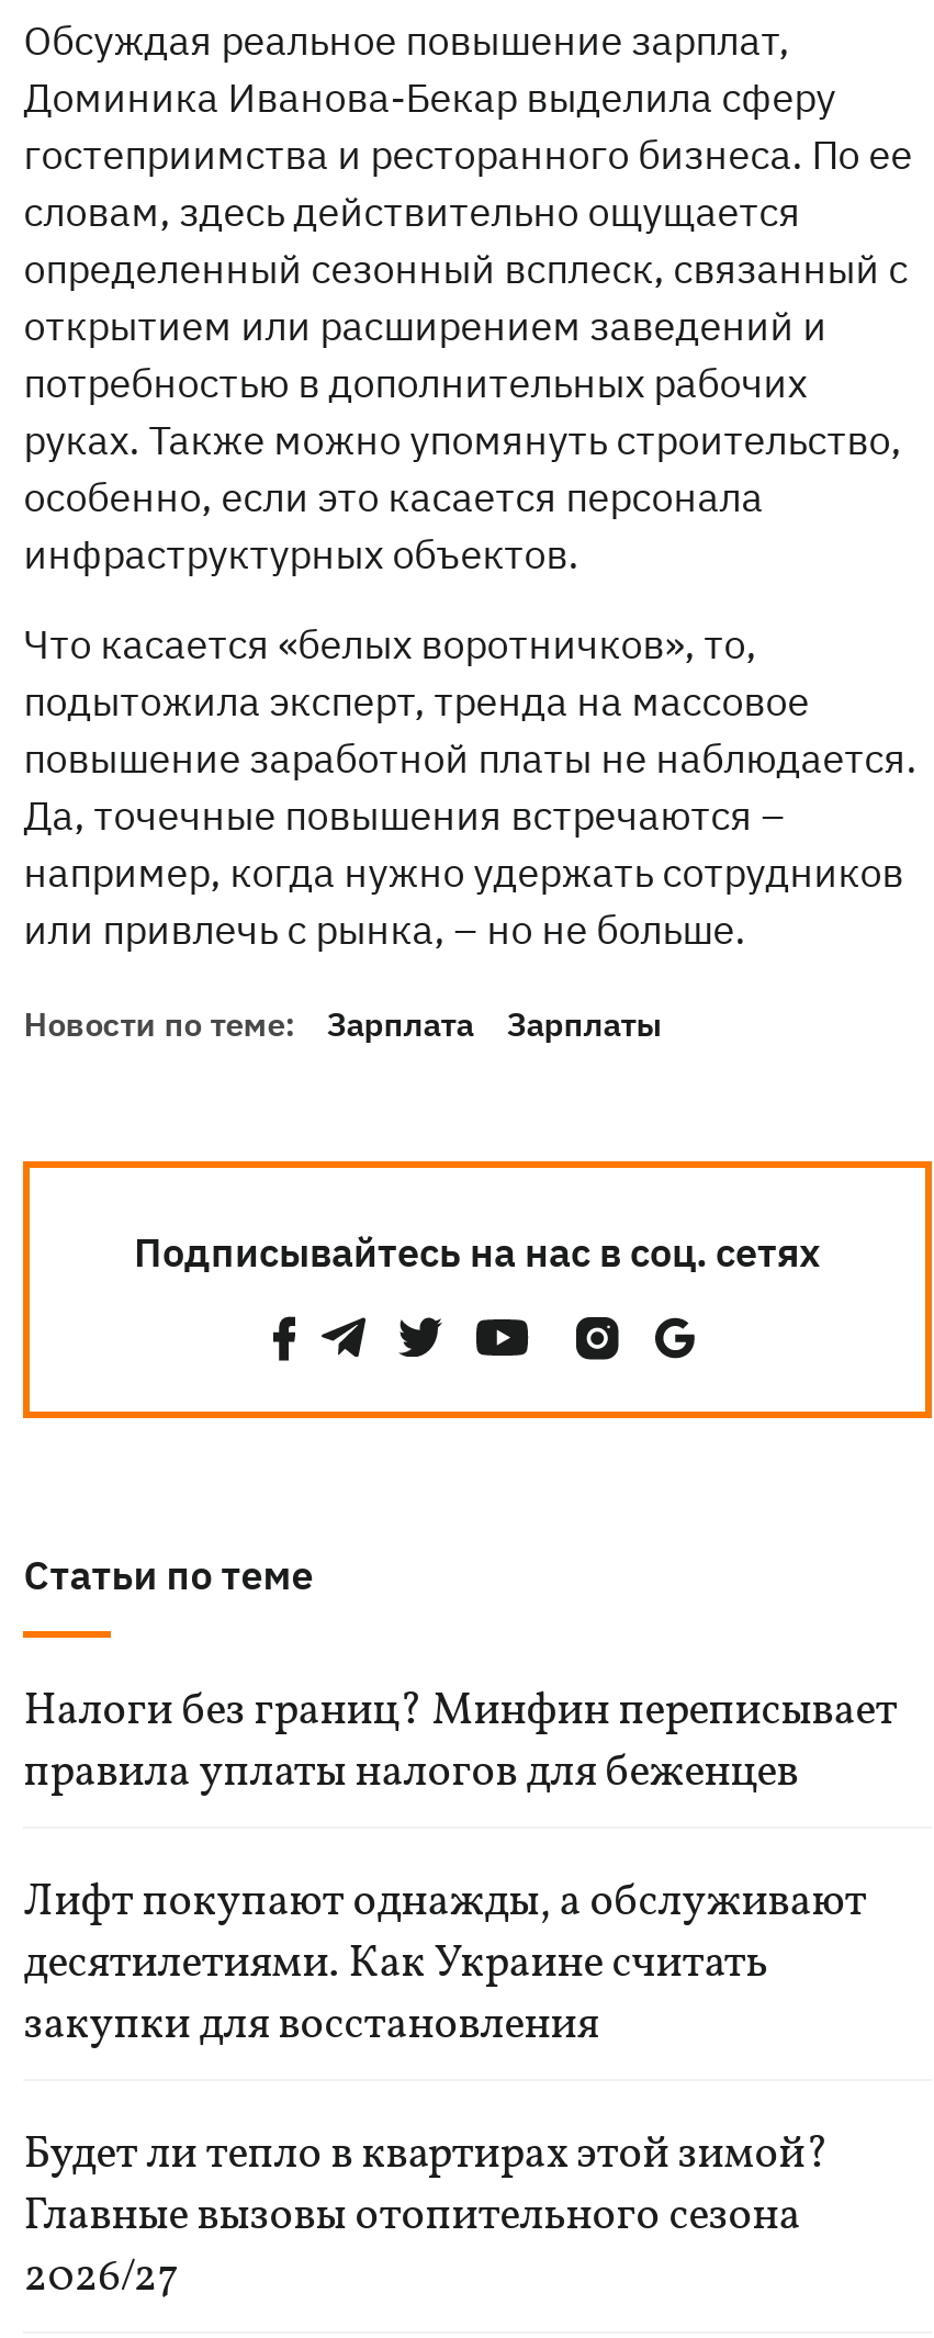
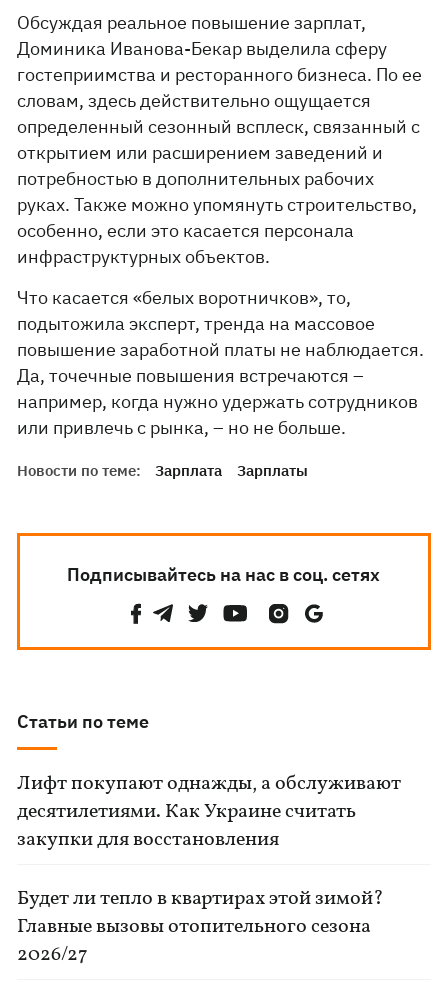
- Налоги без границ? Минфин переписывает
- правила уплаты налогов для беженцев
